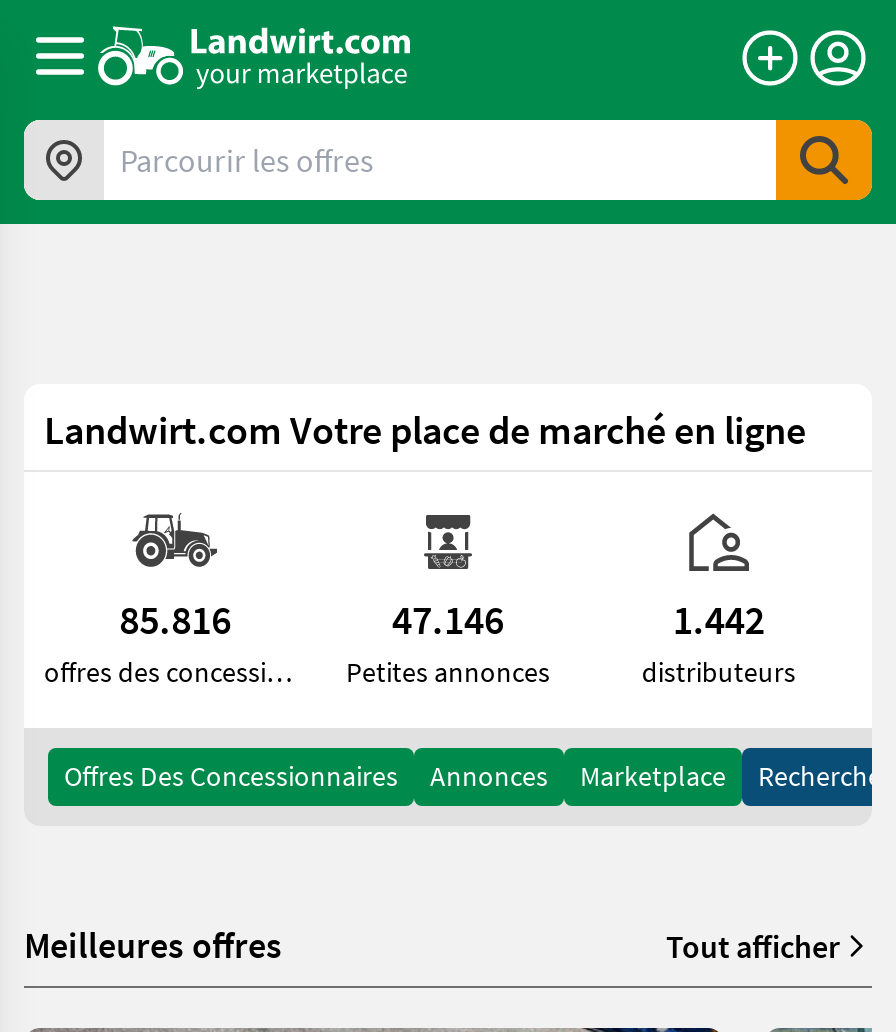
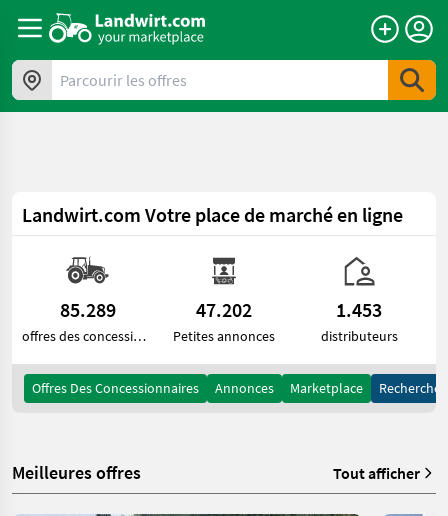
- 85.816
+ 85.289

- 47.146
+ 47.202

- 1.442
+ 1.453
